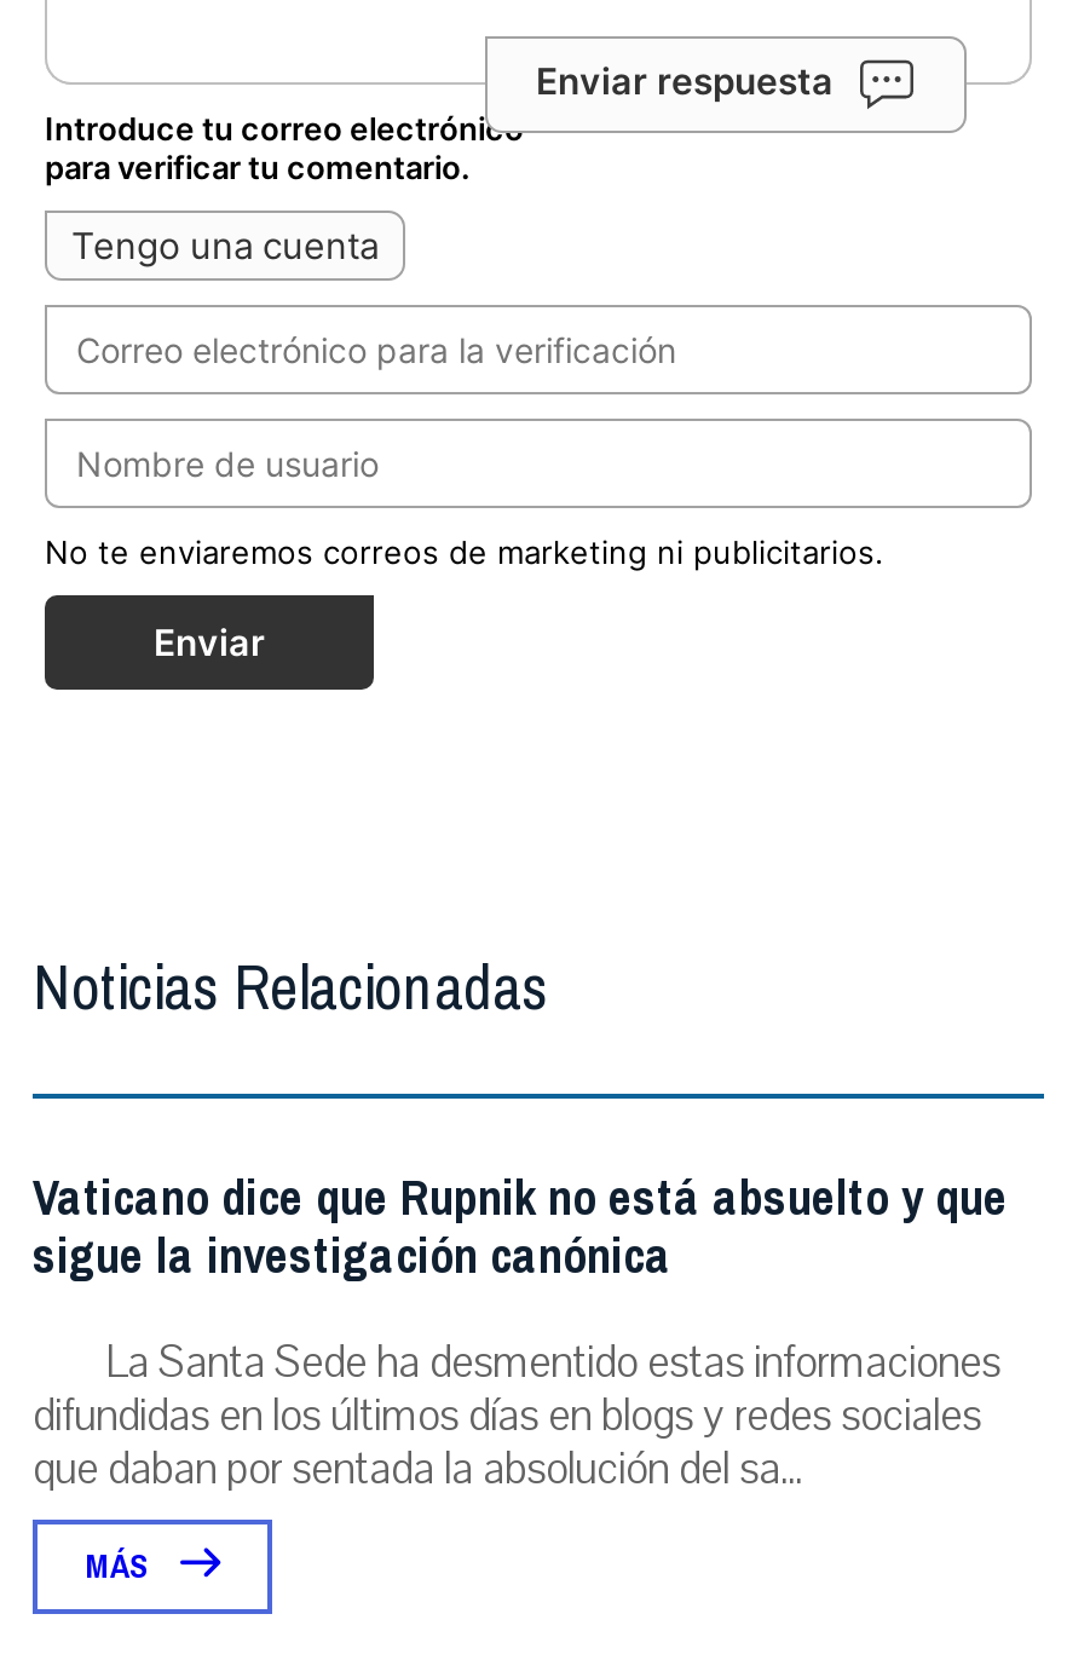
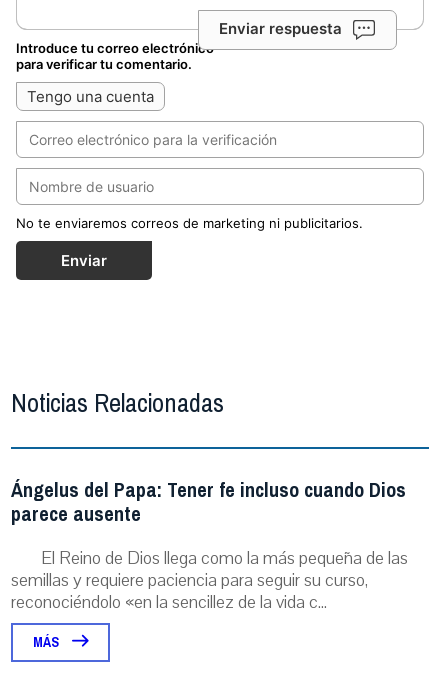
- Vaticano dice que Rupnik no está absuelto y que
- sigue la investigación canónica
- La Santa Sede ha desmentido estas informaciones
- difundidas en los últimos días en blogs y redes sociales
- que daban por sentada la absolución del sa...
+ Ángelus del Papa: Tener fe incluso cuando Dios
+ parece ausente
+ El Reino de Dios llega como la más pequeña de las
+ semillas y requiere paciencia para seguir su curso,
+ reconociéndolo «en la sencillez de la vida c...
